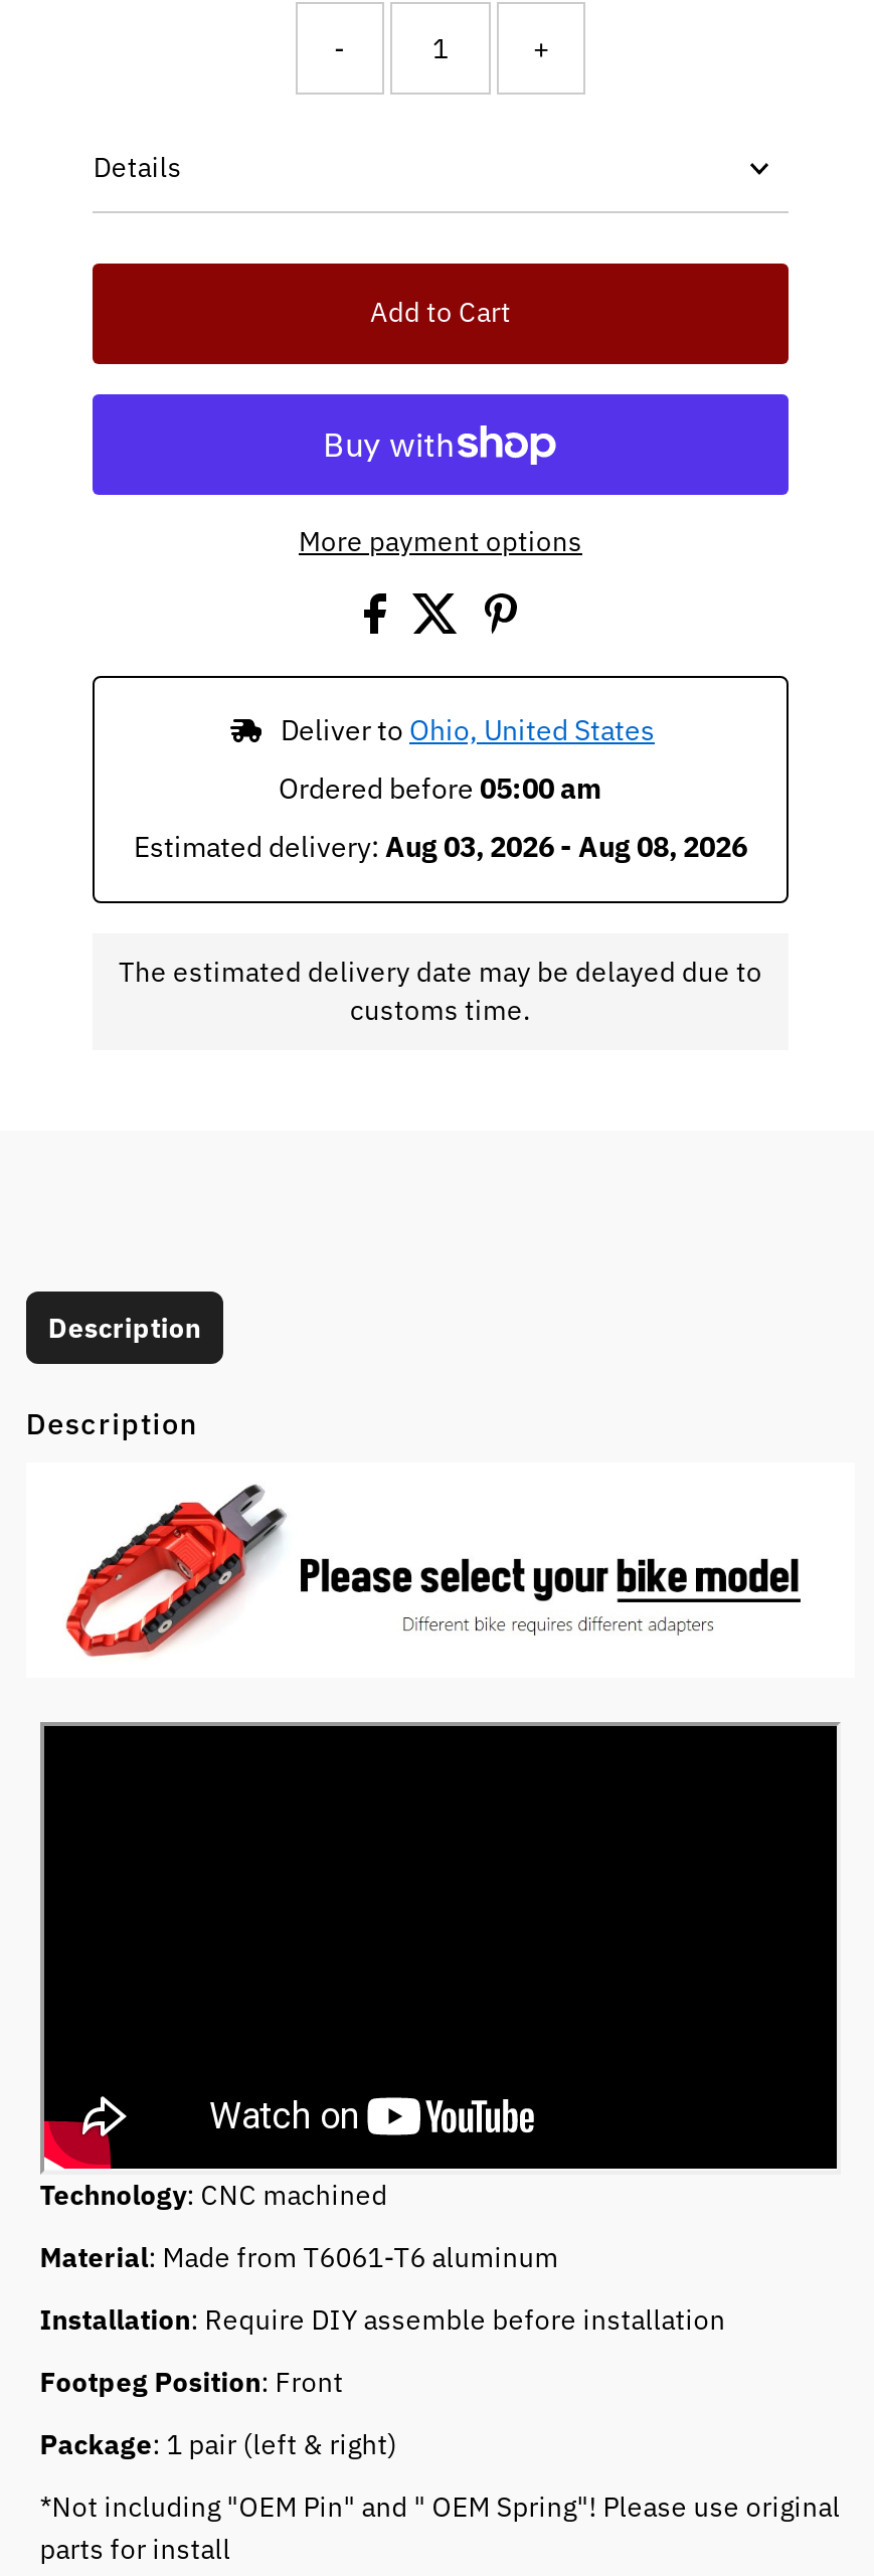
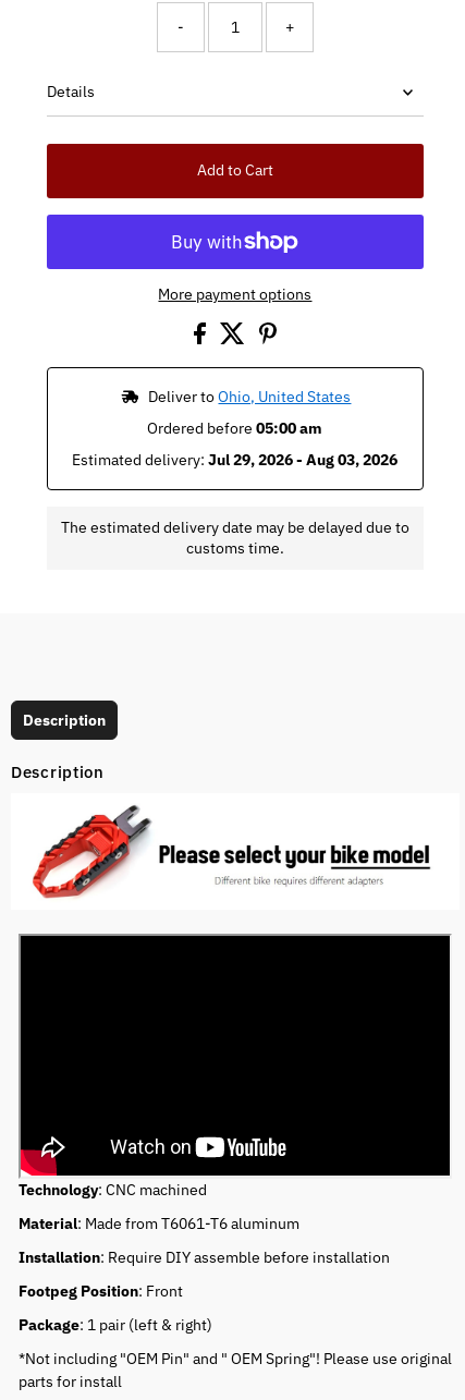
- Estimated delivery: Aug 03, 2026 - Aug 08, 2026
+ Estimated delivery: Jul 29, 2026 - Aug 03, 2026
